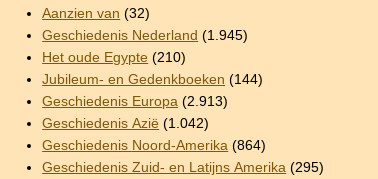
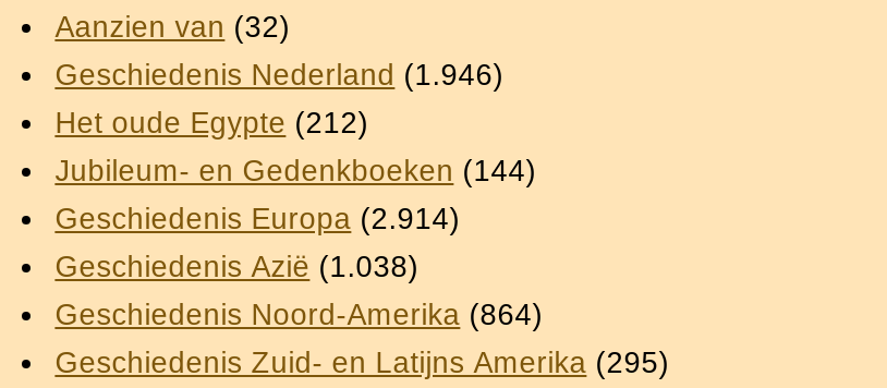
- Geschiedenis Nederland (1.945)
+ Geschiedenis Nederland (1.946)

- Het oude Egypte (210)
+ Het oude Egypte (212)

- Geschiedenis Europa (2.913)
+ Geschiedenis Europa (2.914)

- Geschiedenis Azië (1.042)
+ Geschiedenis Azië (1.038)
